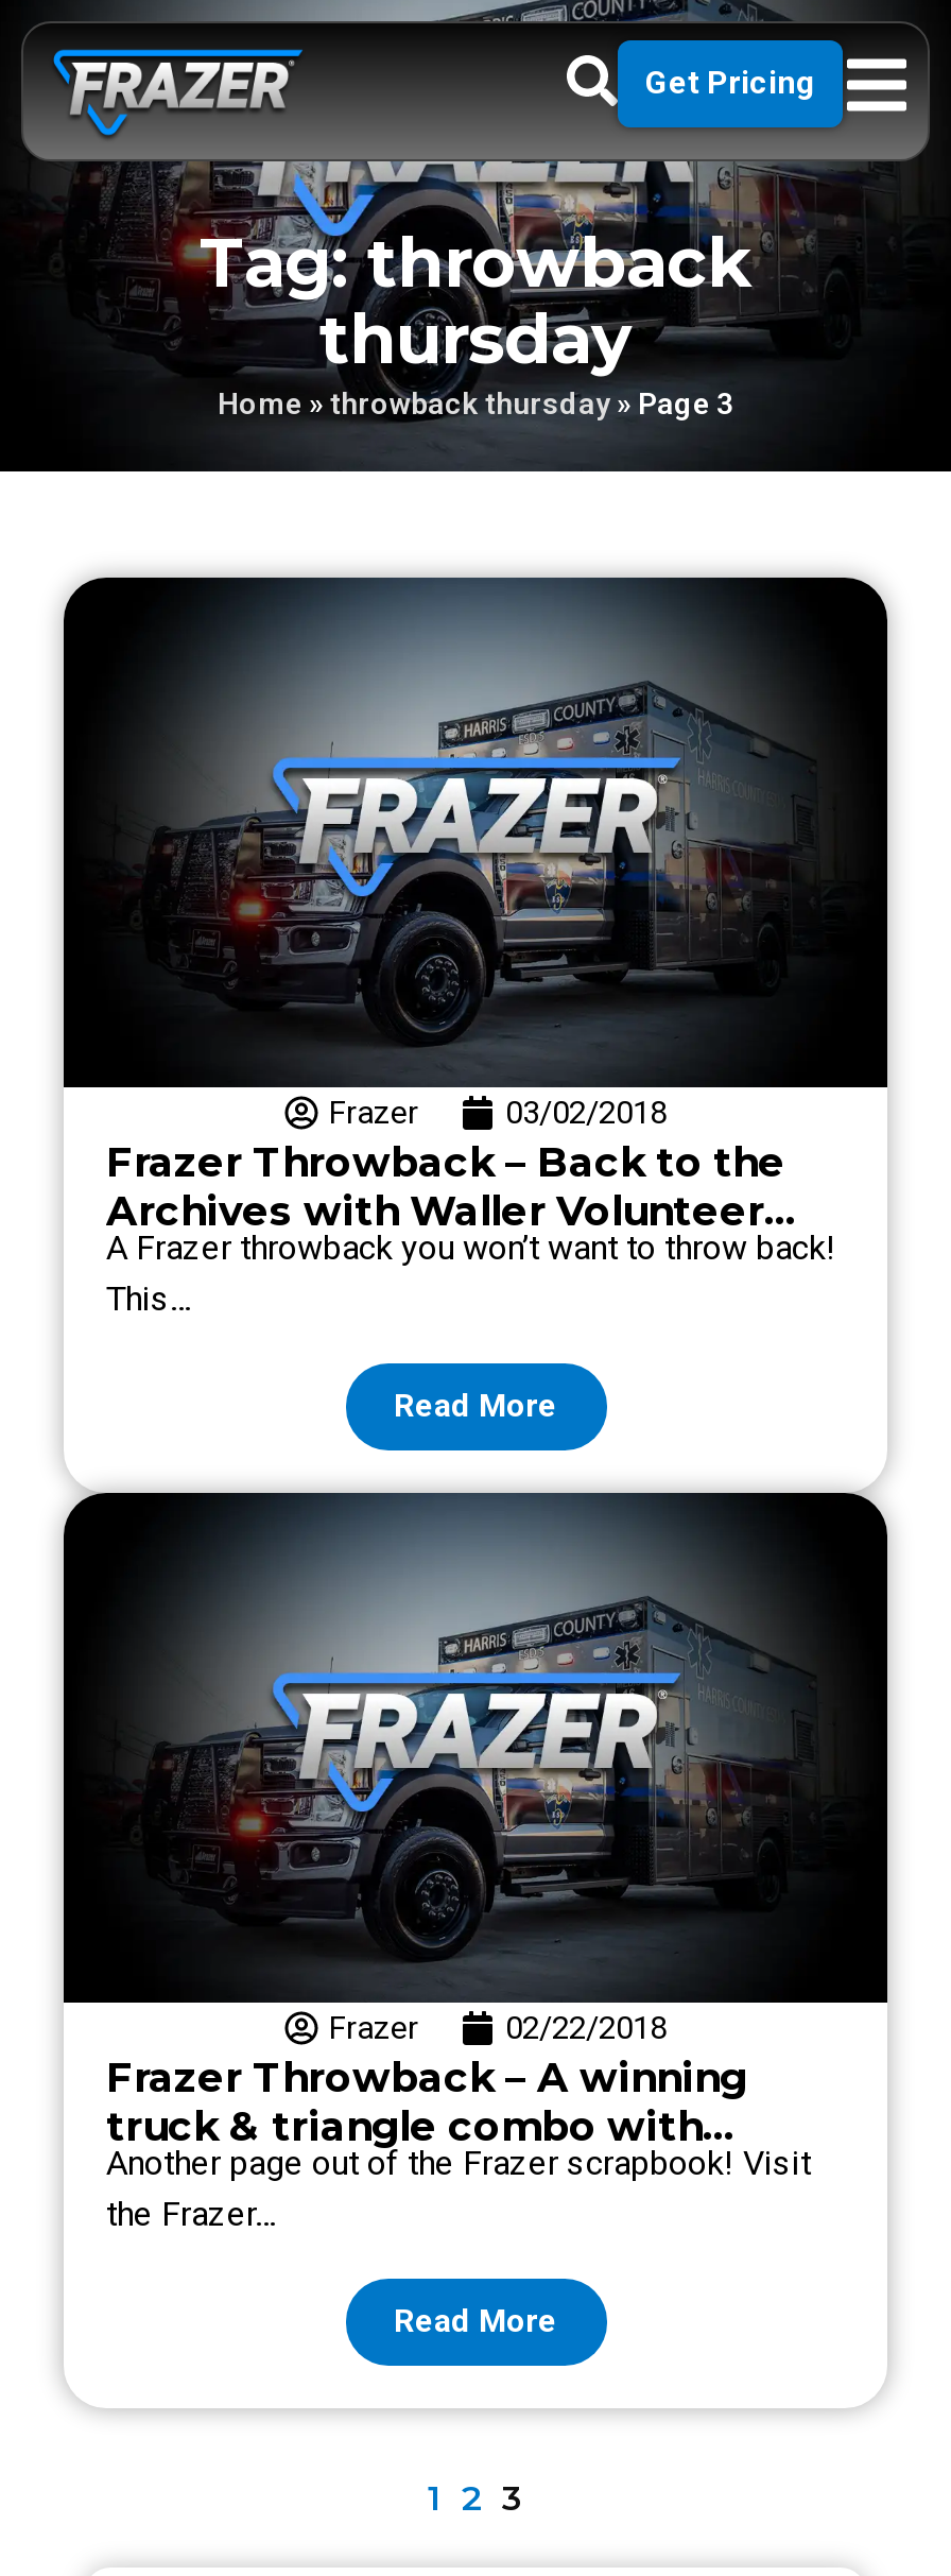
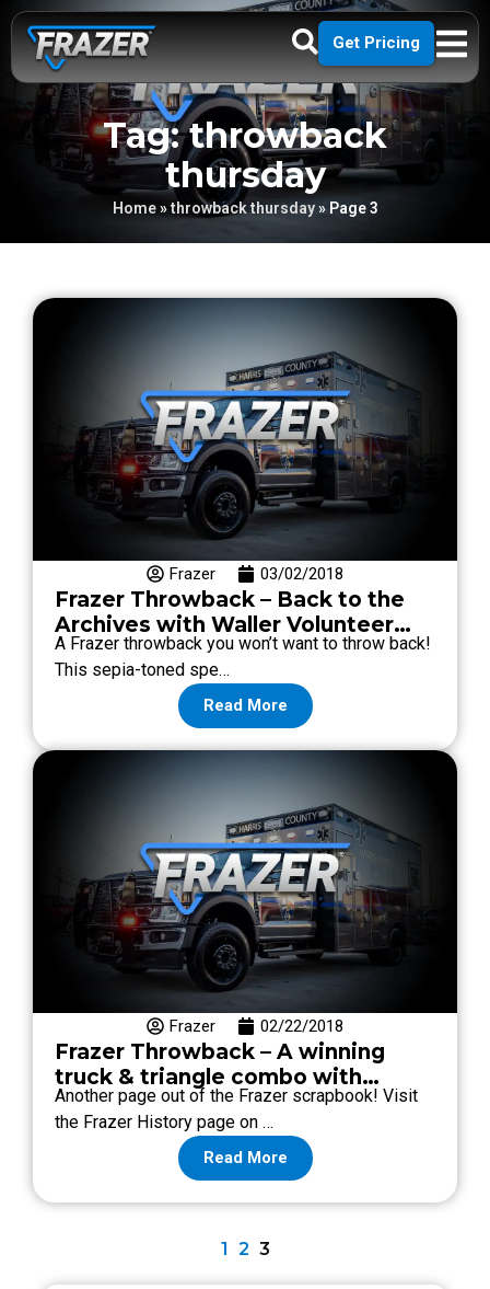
- This…
+ This sepia-toned spe…

- the Frazer…
+ the Frazer History page on …
